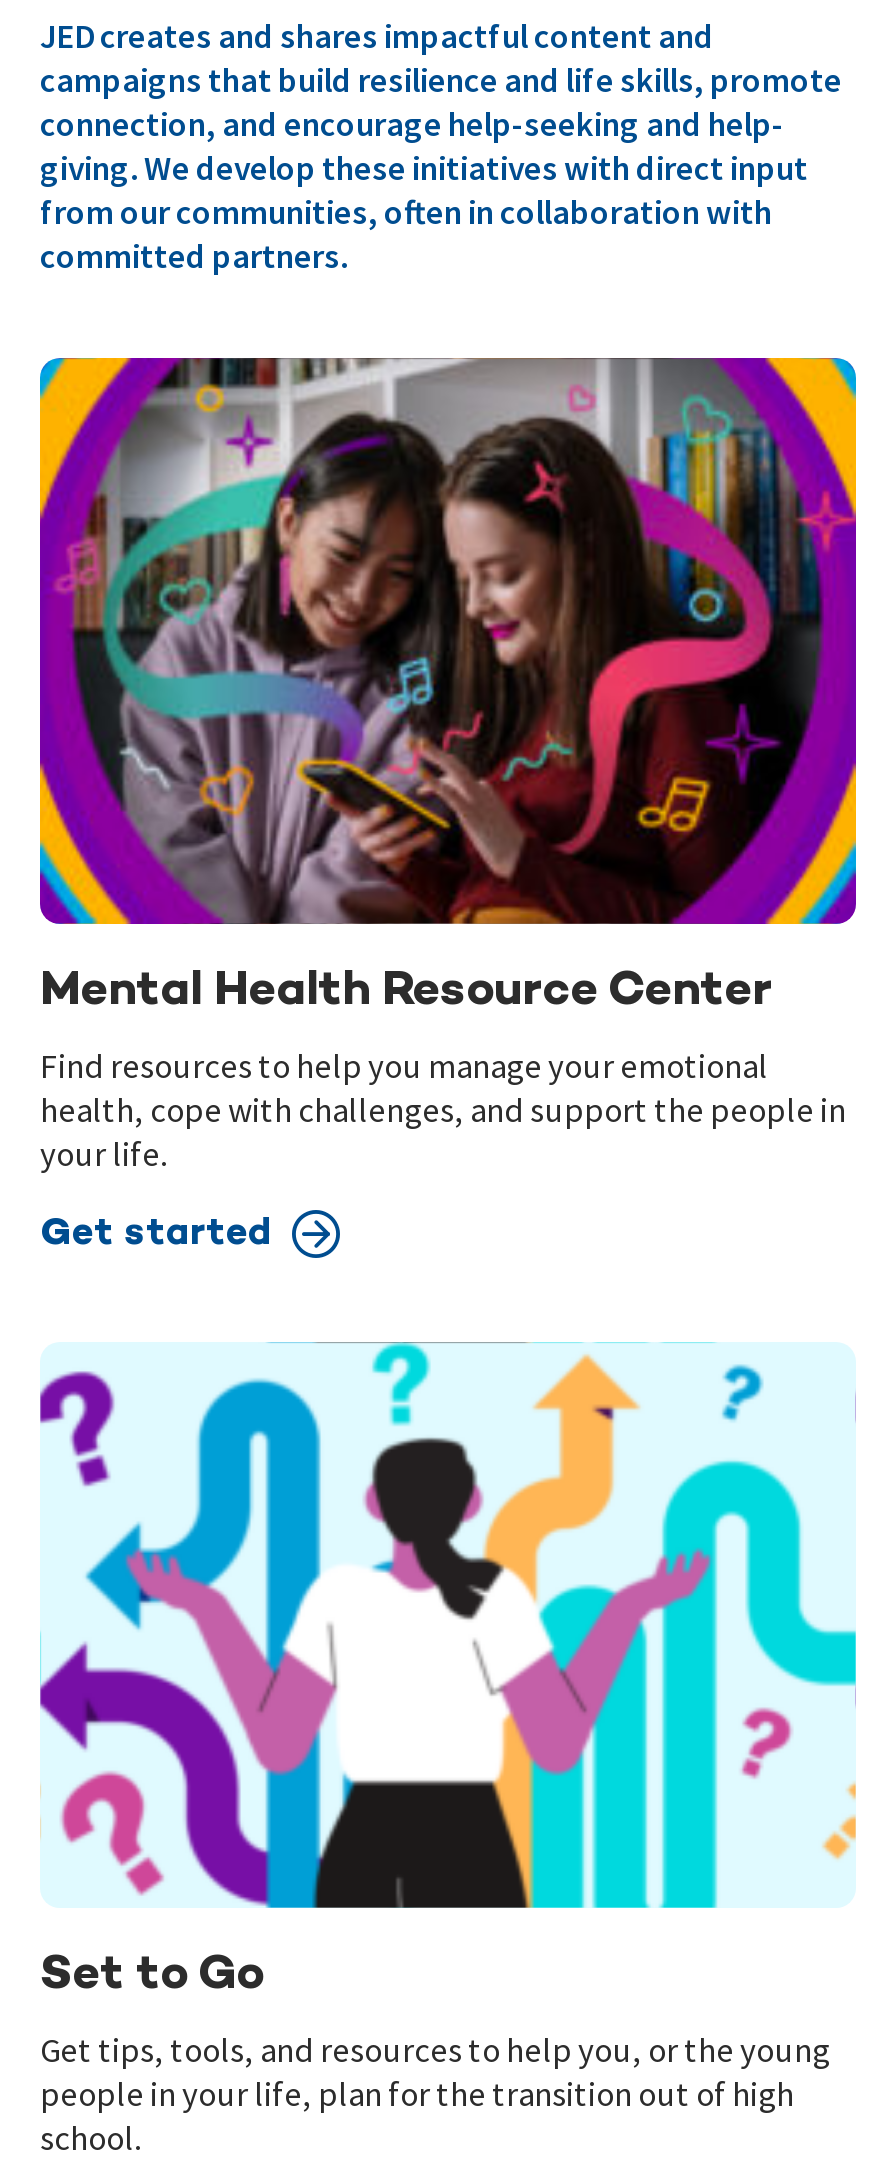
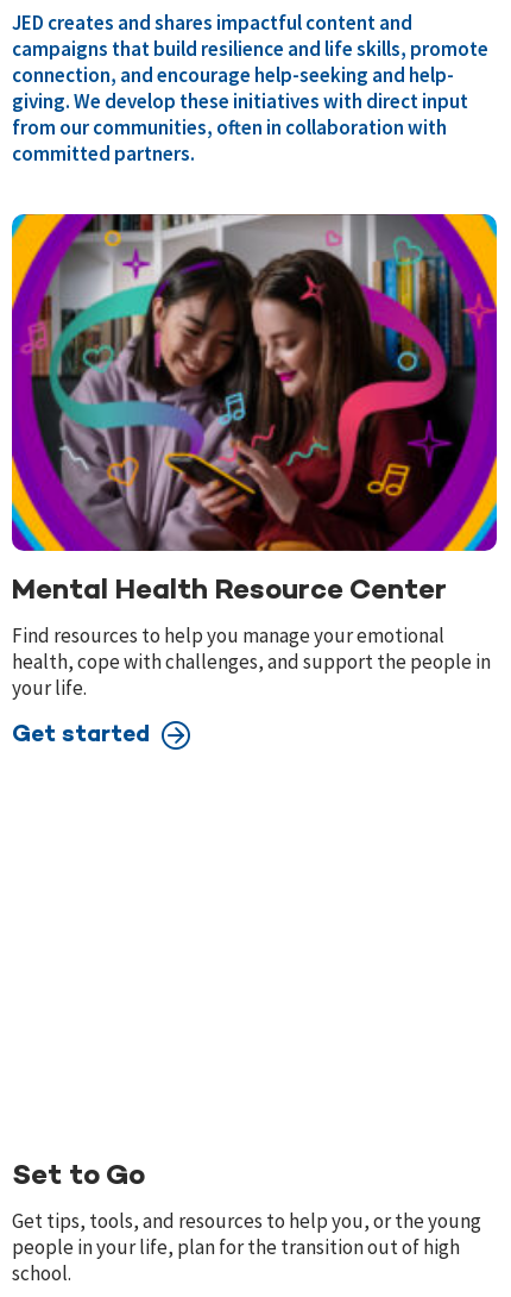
- [image]
